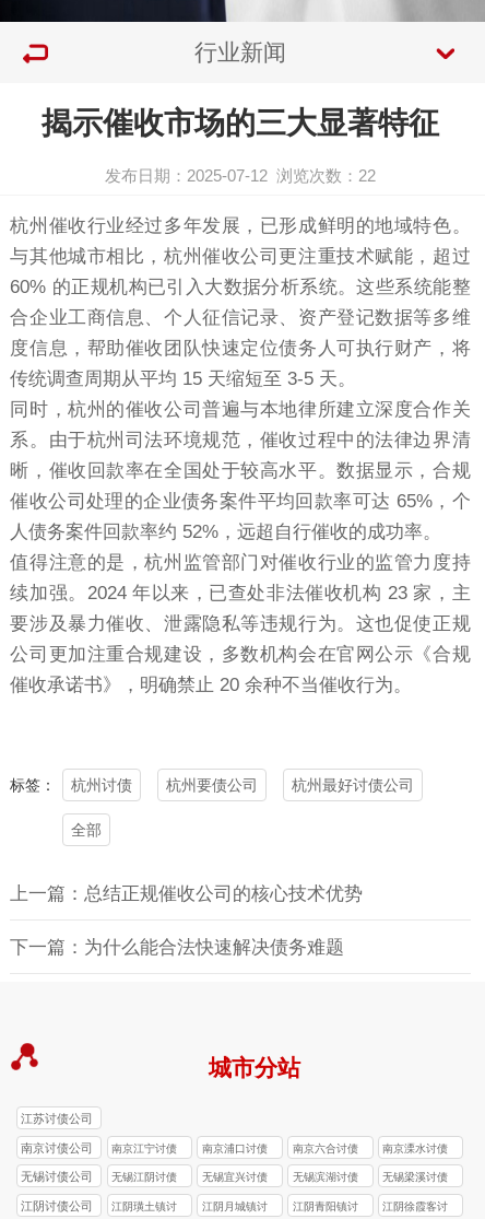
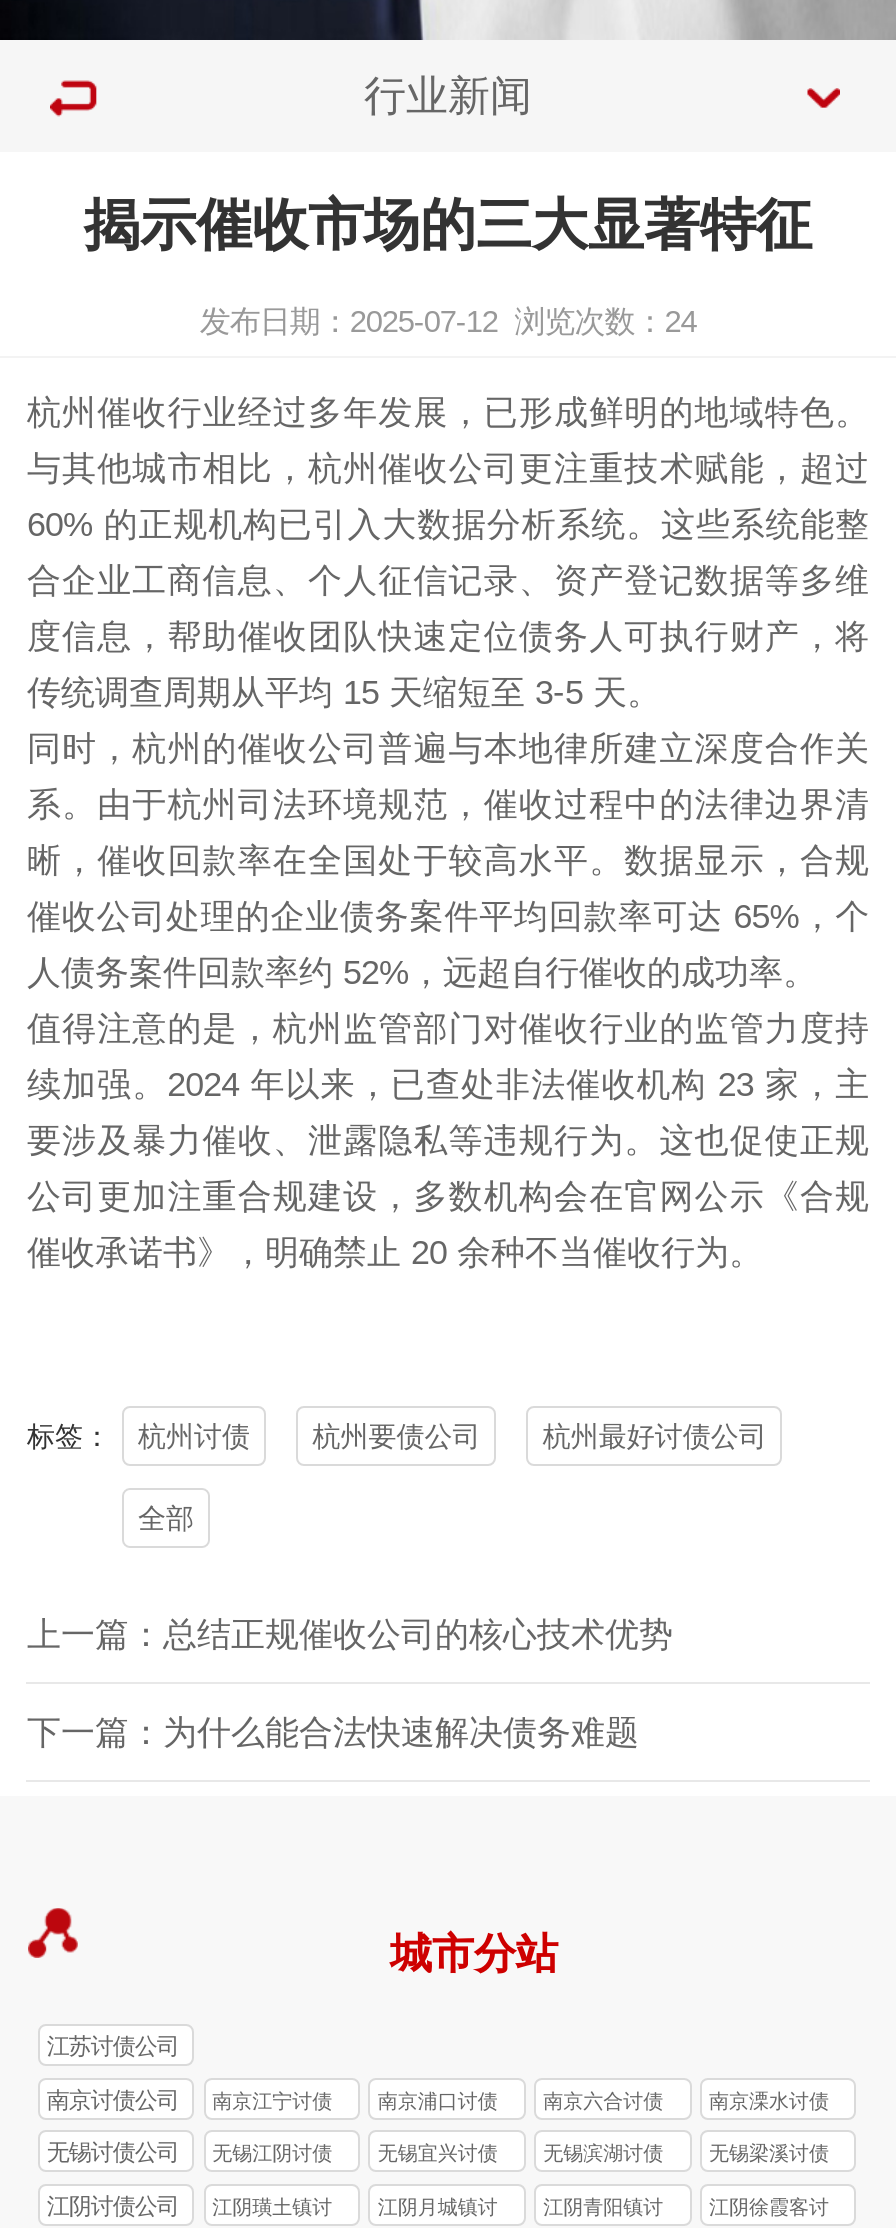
- 发布日期：2025-07-12 浏览次数：22
+ 发布日期：2025-07-12 浏览次数：24
